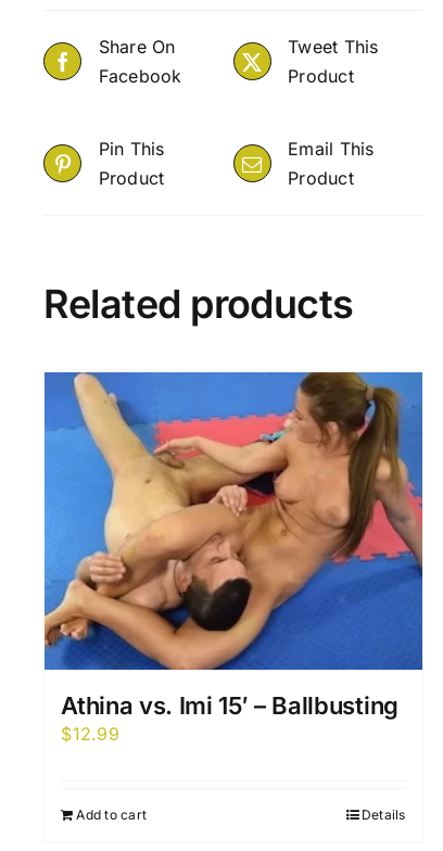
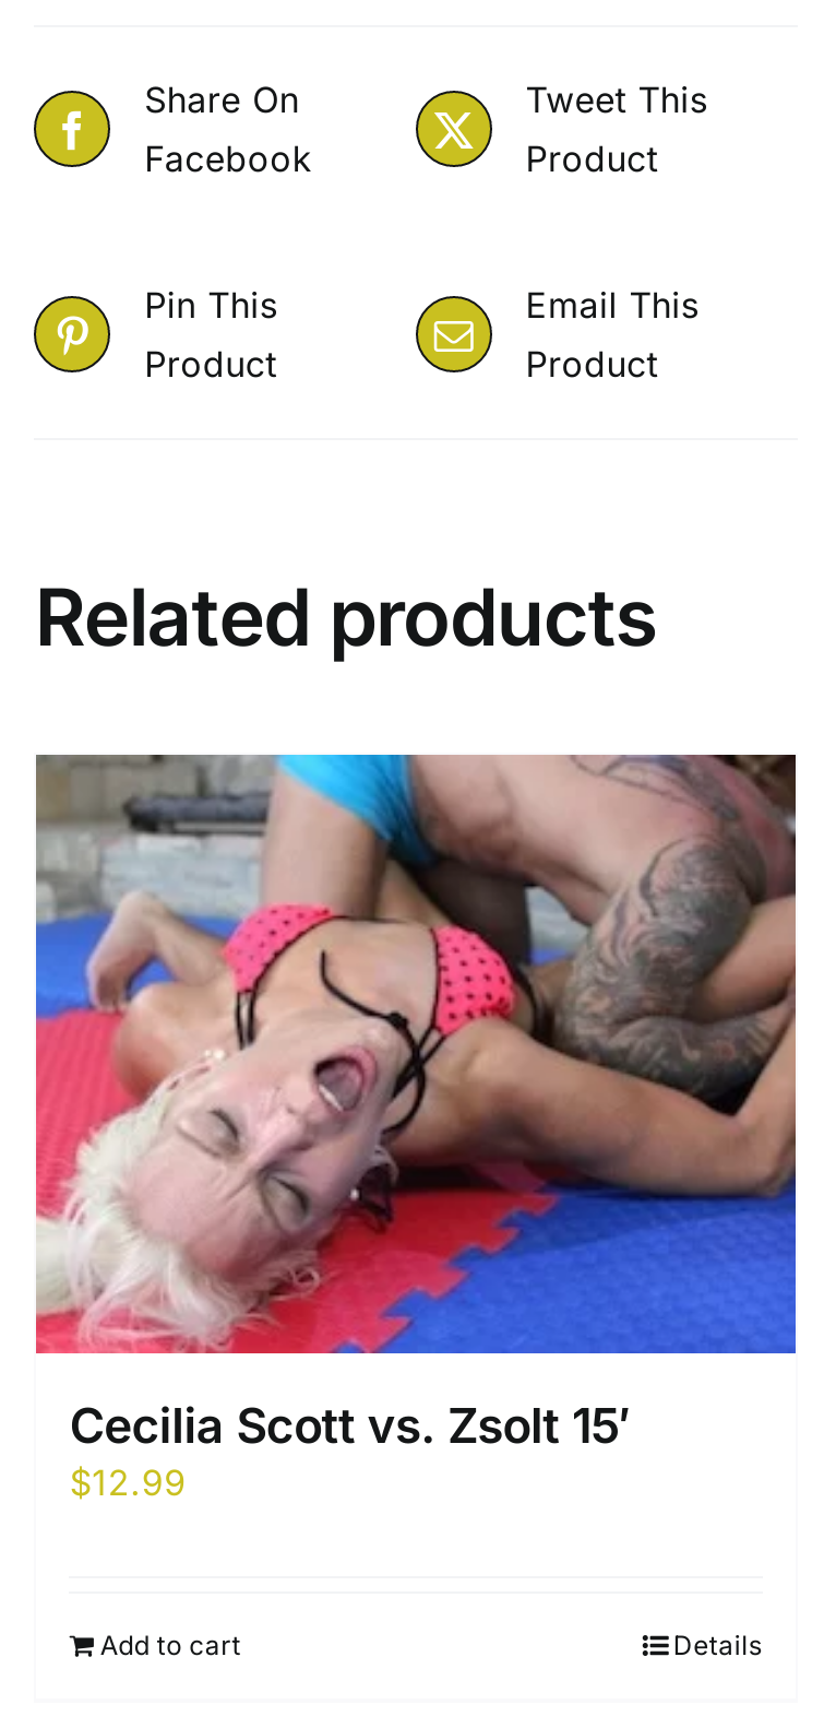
- [image]
- Athina vs. Imi 15′ – Ballbusting
+ [image]
+ Cecilia Scott vs. Zsolt 15′
